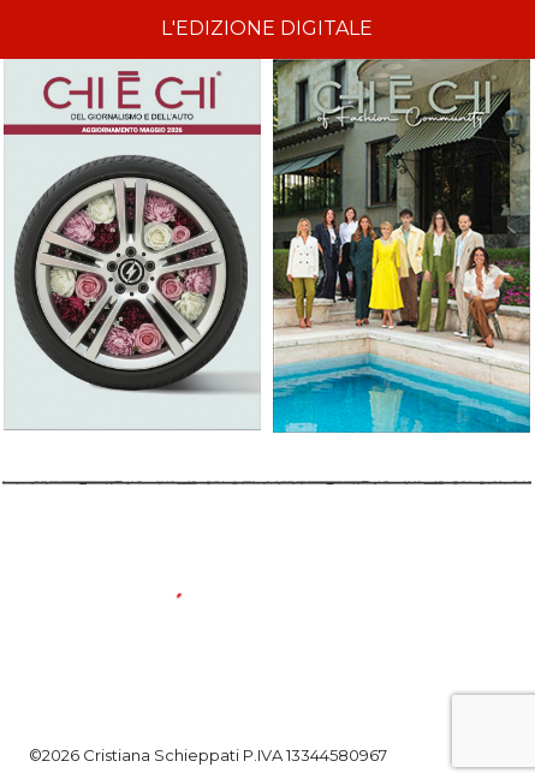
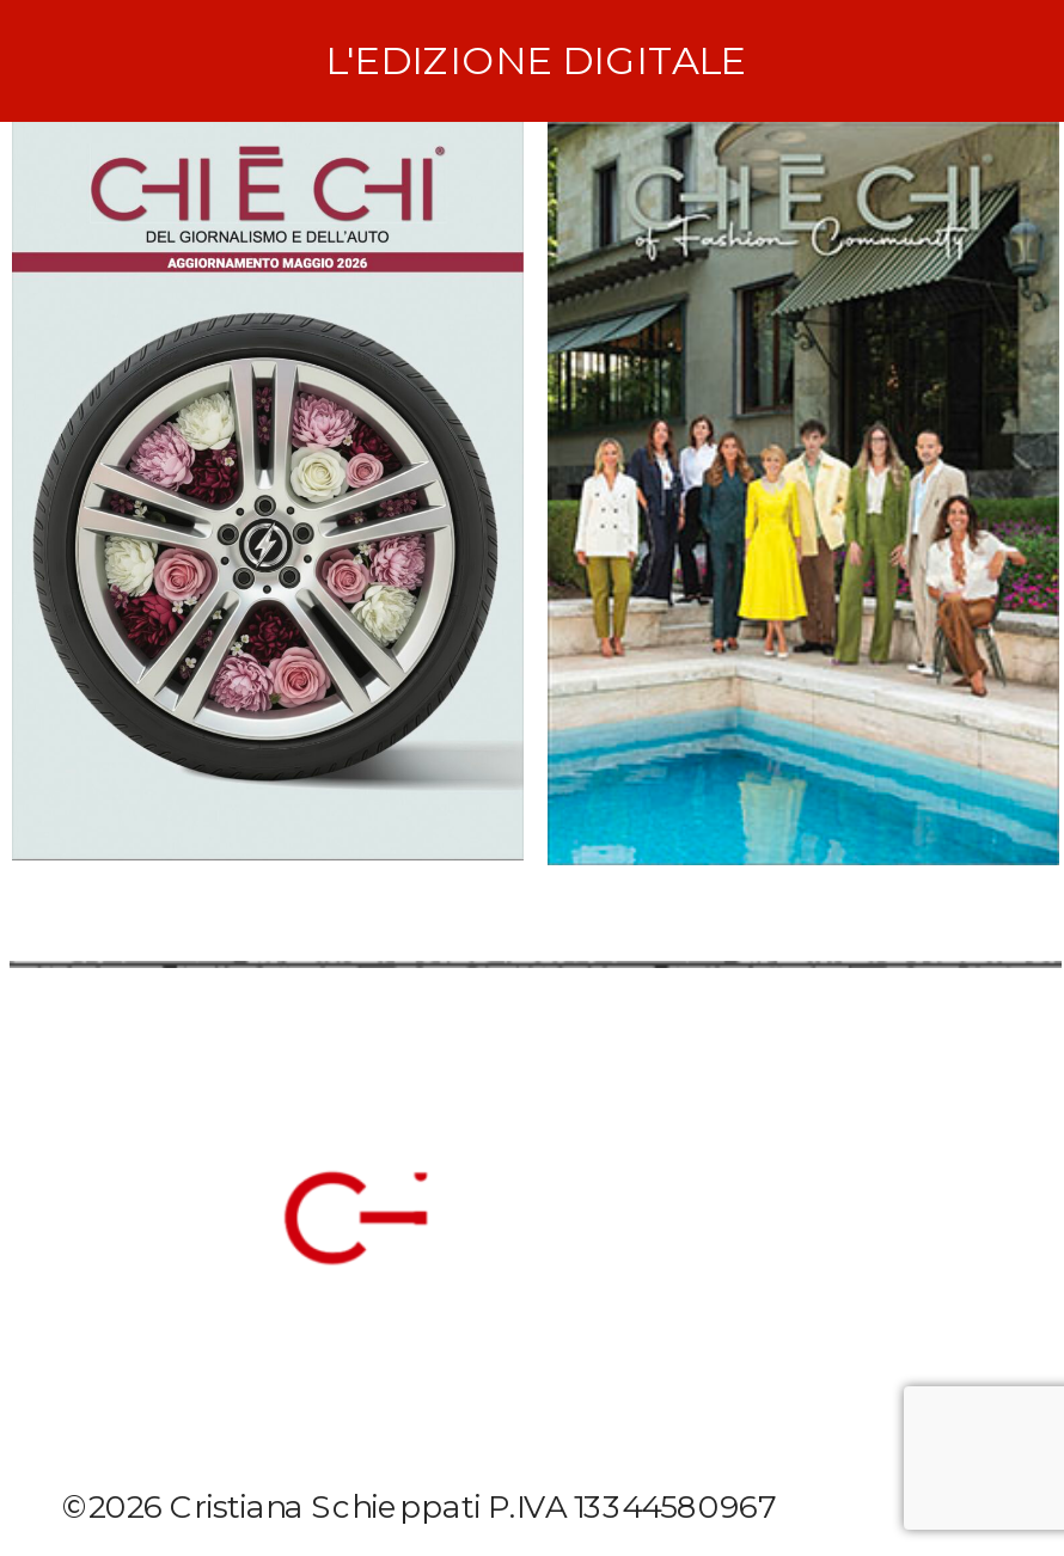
+ [image]
